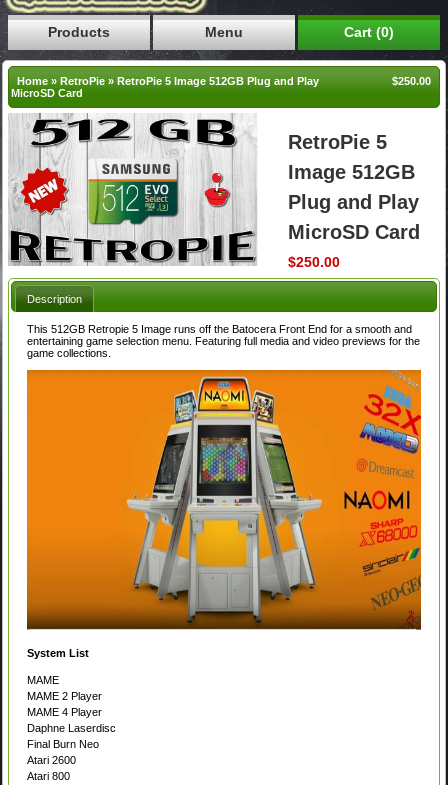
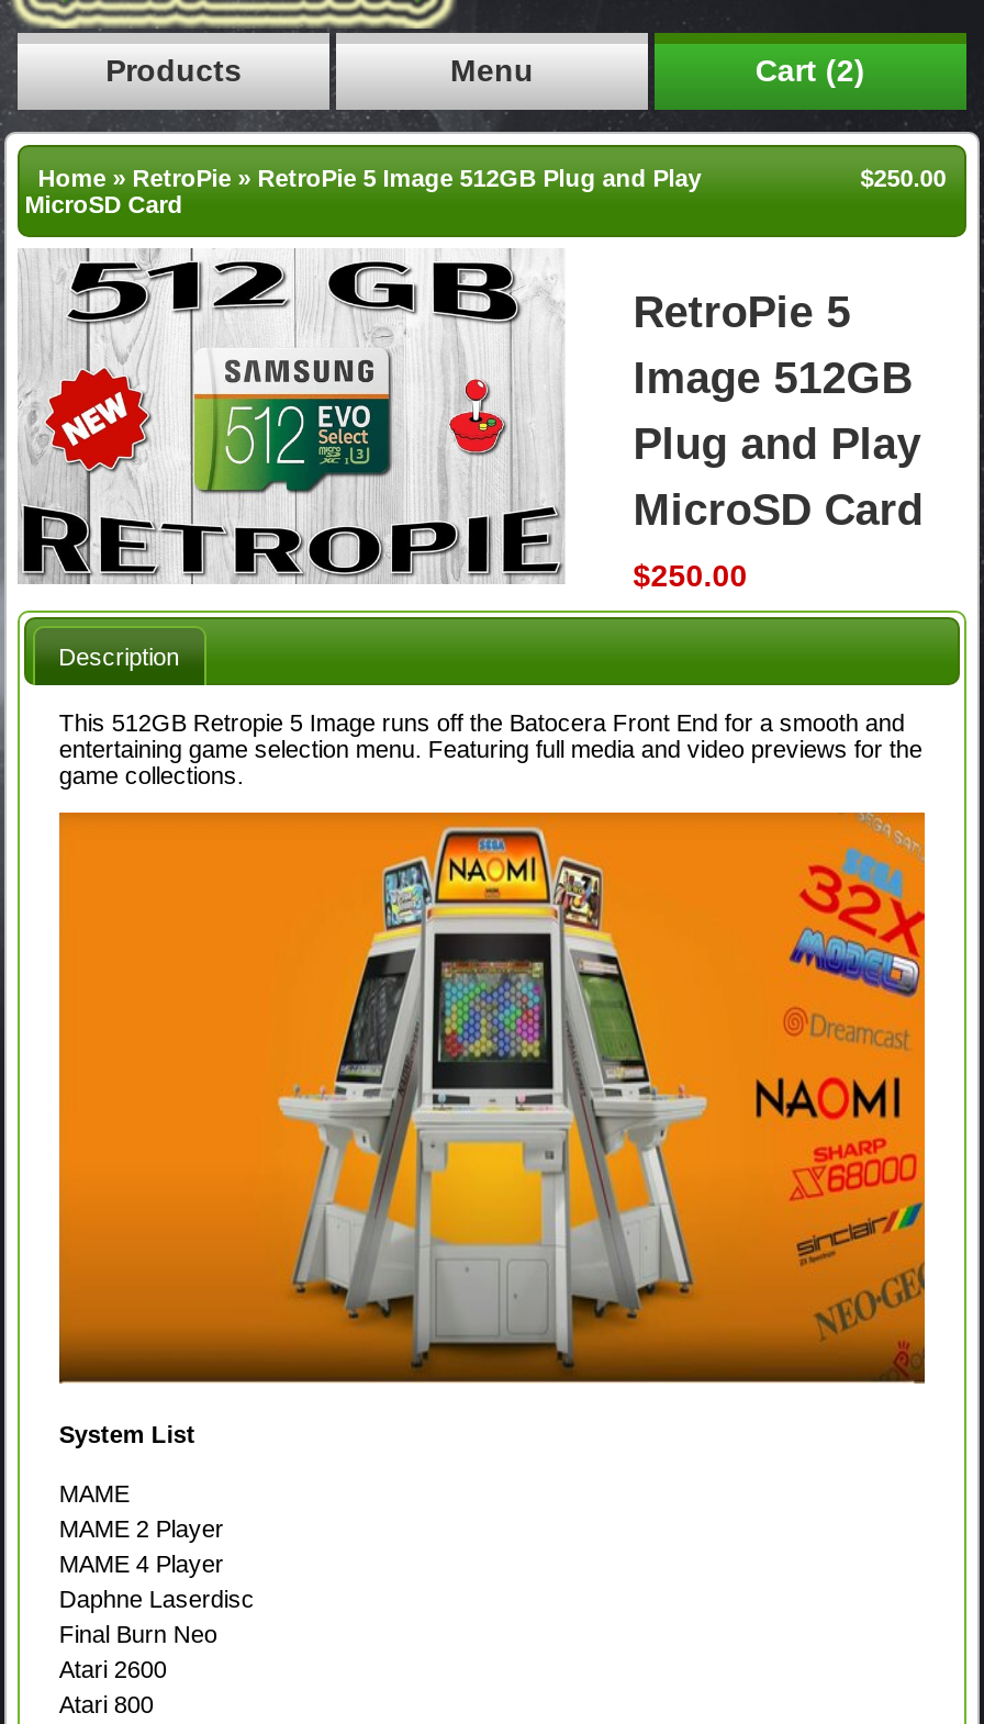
- Cart (0)
+ Cart (2)
